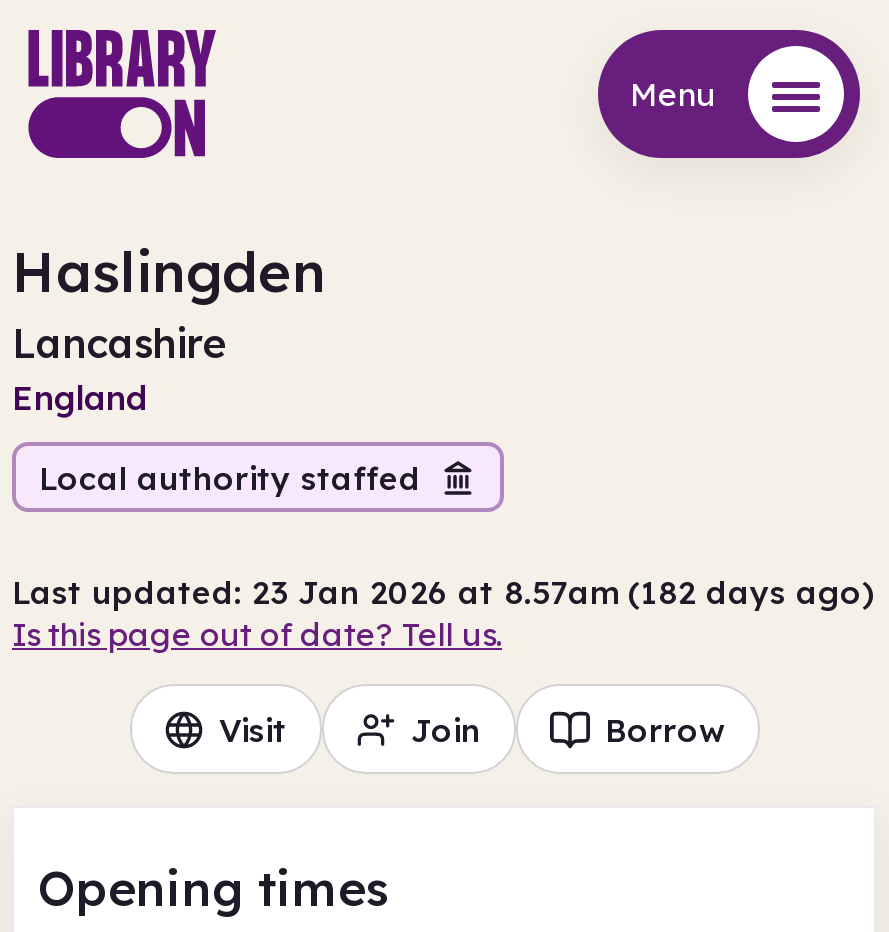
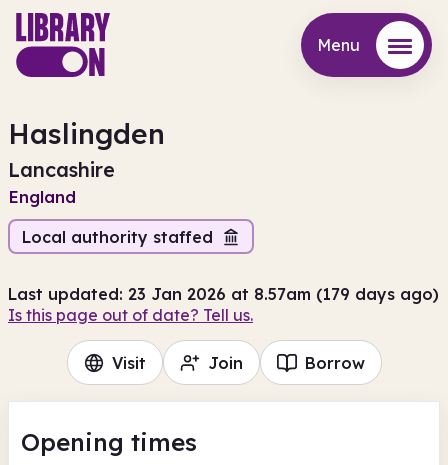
- Last updated: 23 Jan 2026 at 8.57am (182 days ago)
+ Last updated: 23 Jan 2026 at 8.57am (179 days ago)
